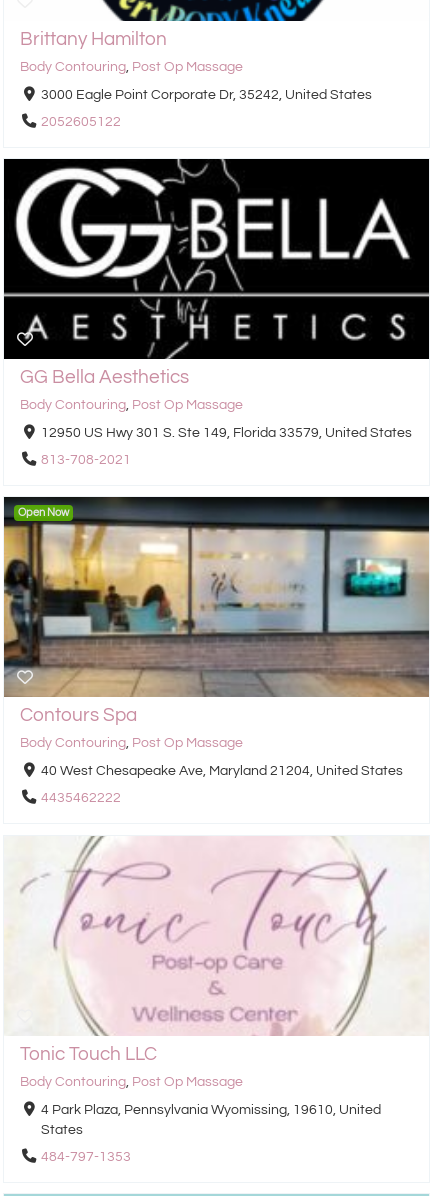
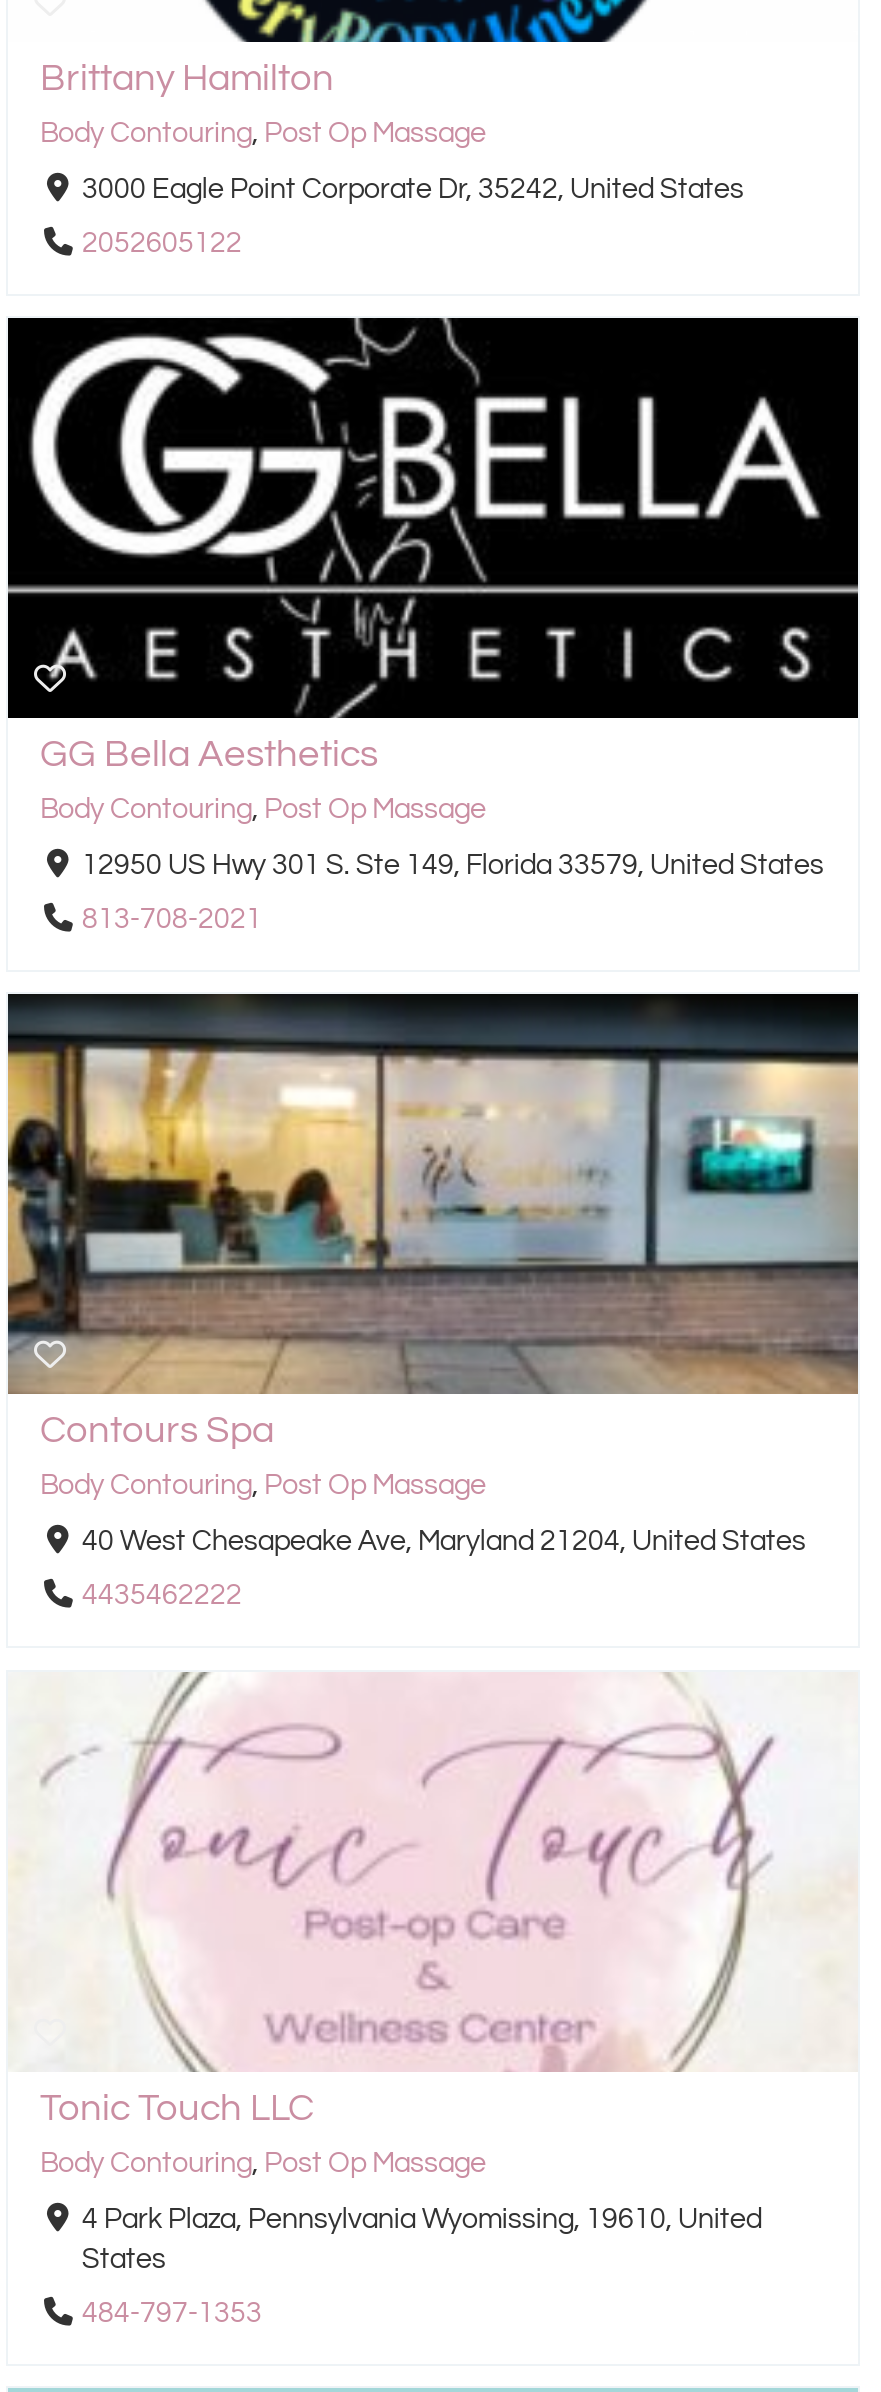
- Open Now
